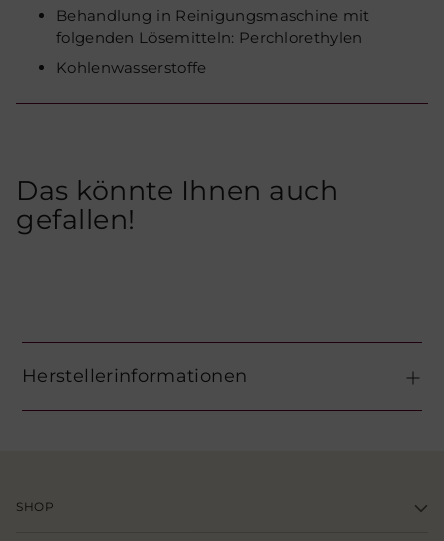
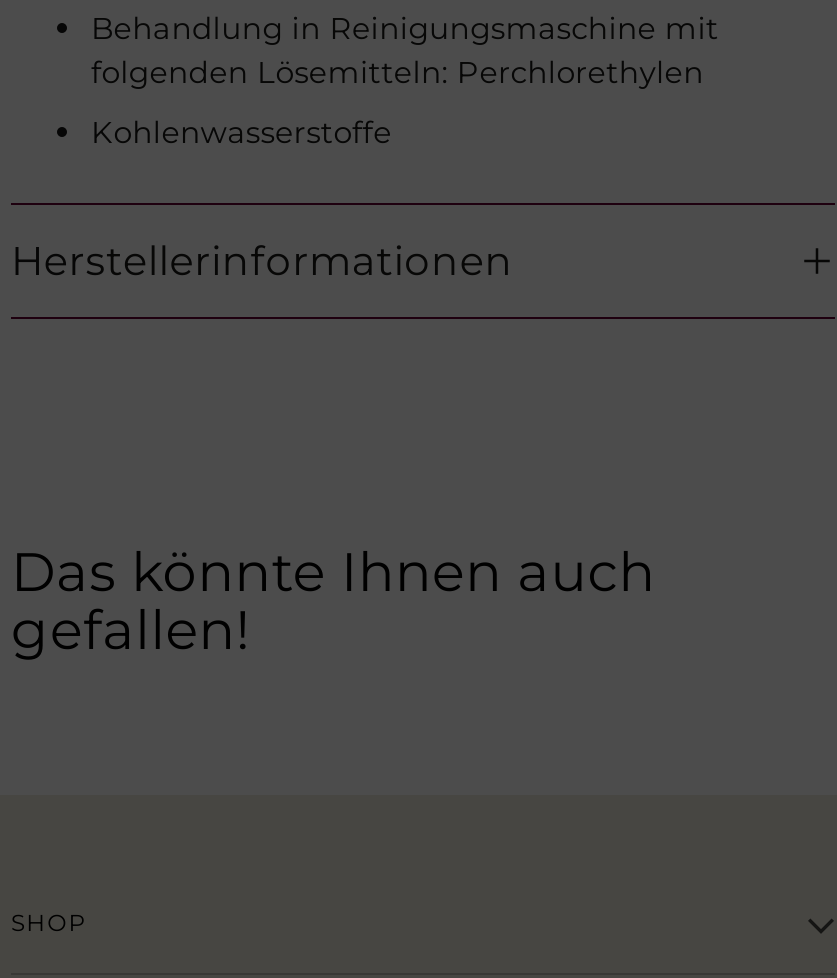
moved down: Das könnte Ihnen auch | gefallen!

moved up: Herstellerinformationen
